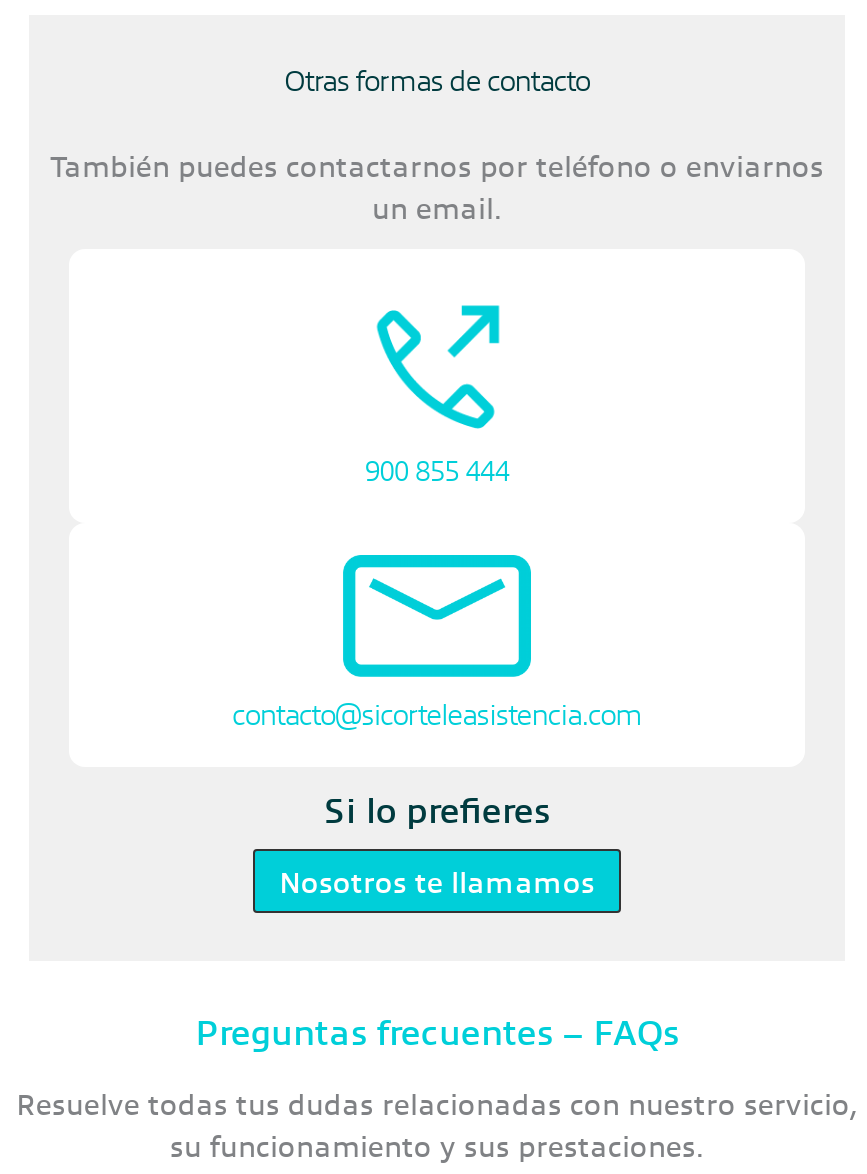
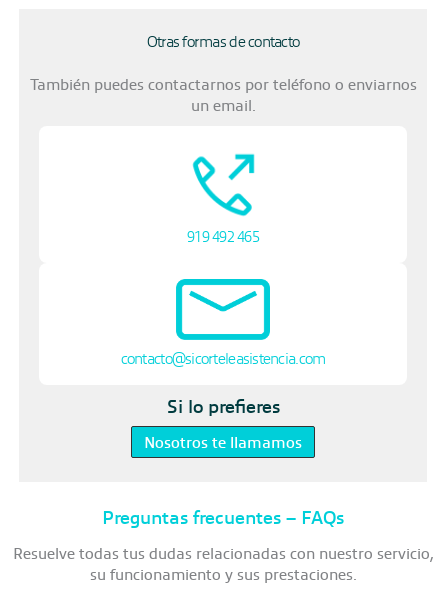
- 900 855 444
+ 919 492 465
